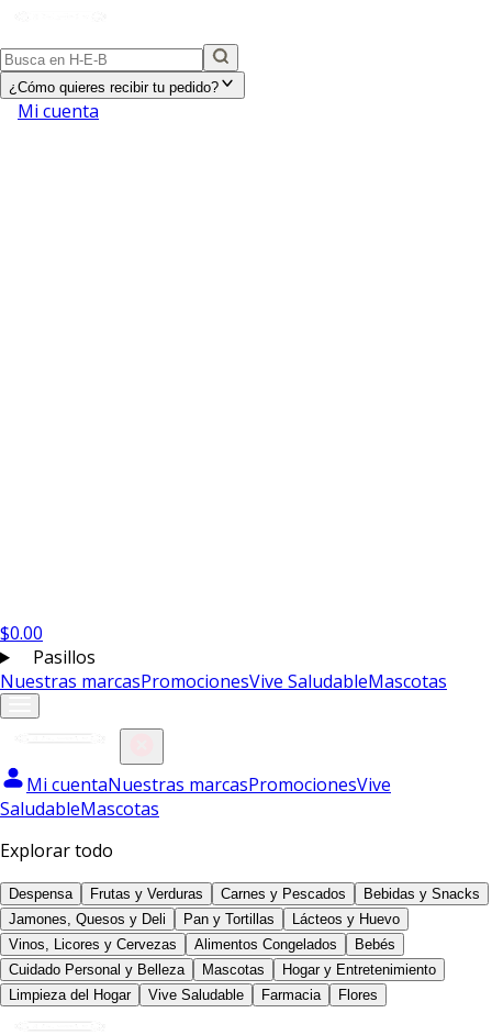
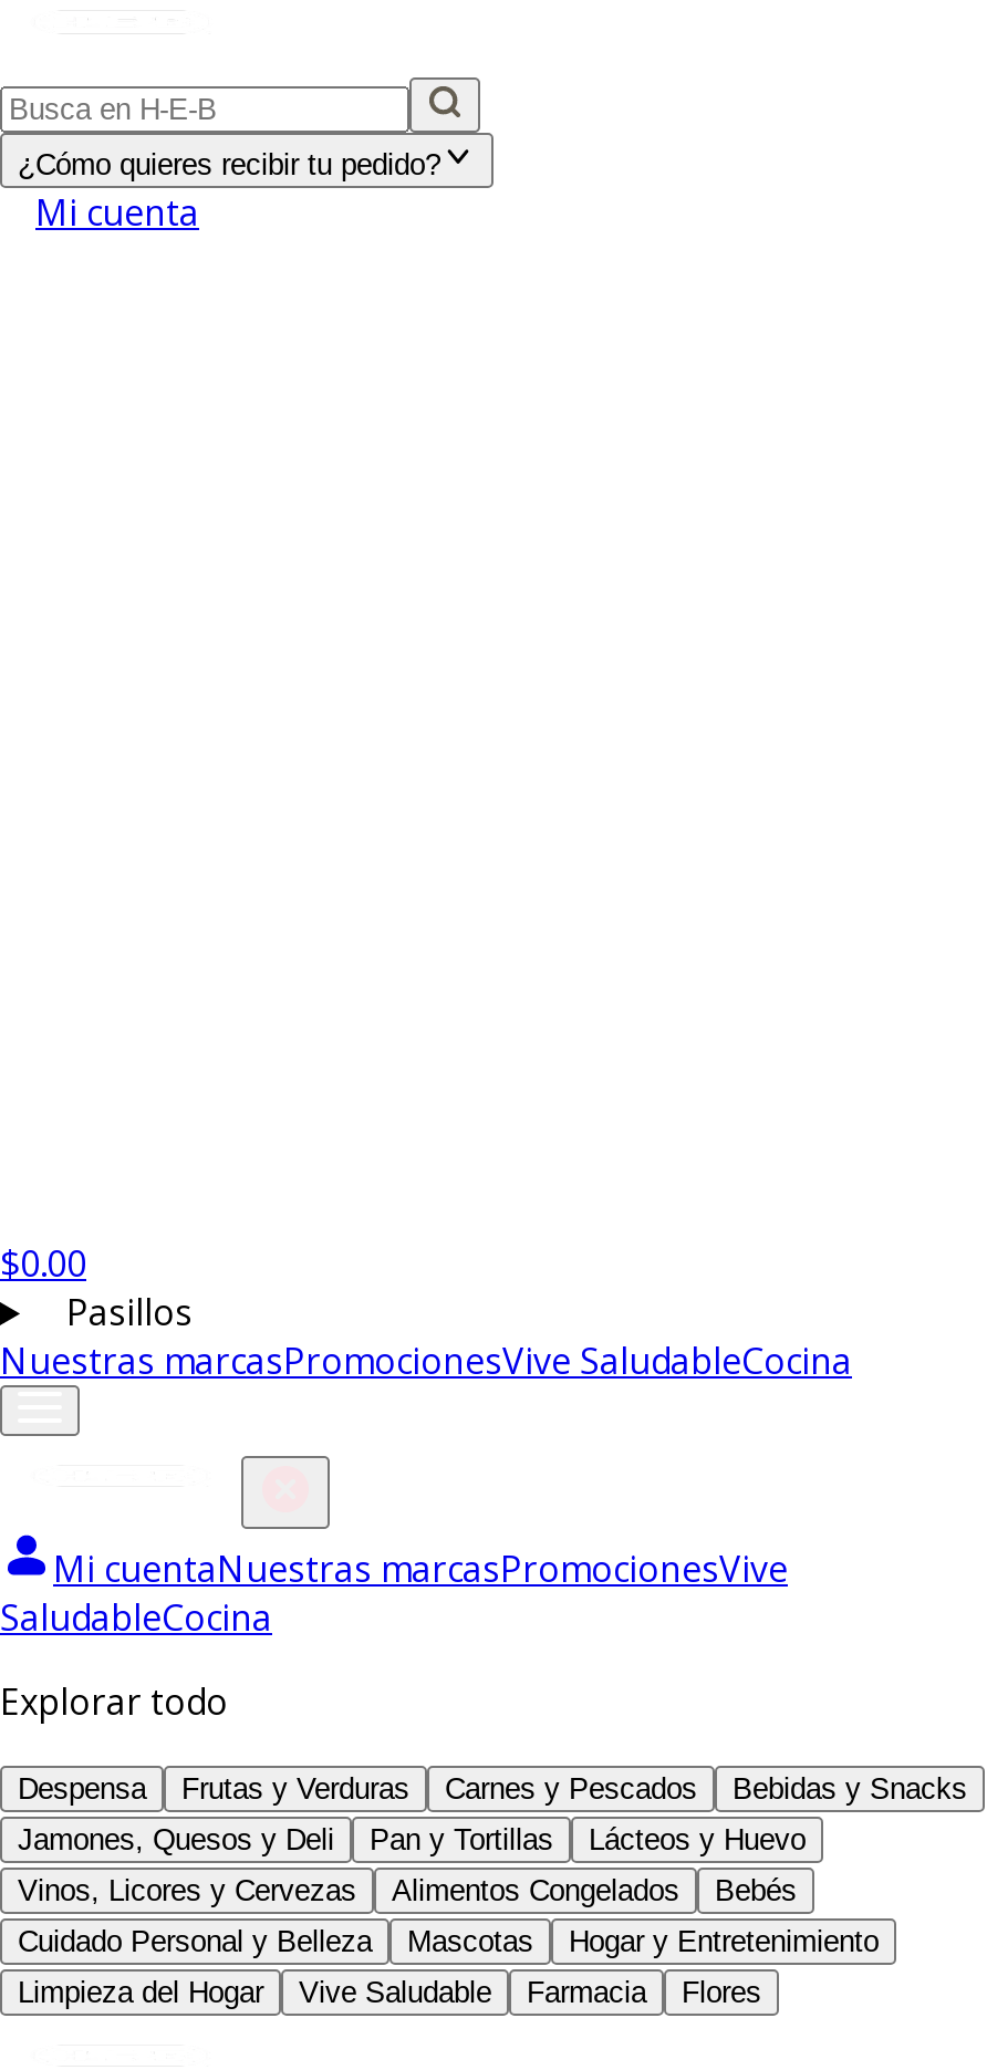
- Nuestras marcasPromocionesVive SaludableMascotas
+ Nuestras marcasPromocionesVive SaludableCocina

- SaludableMascotas
+ SaludableCocina
